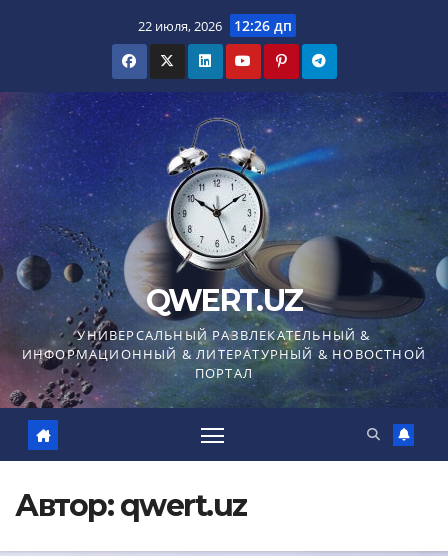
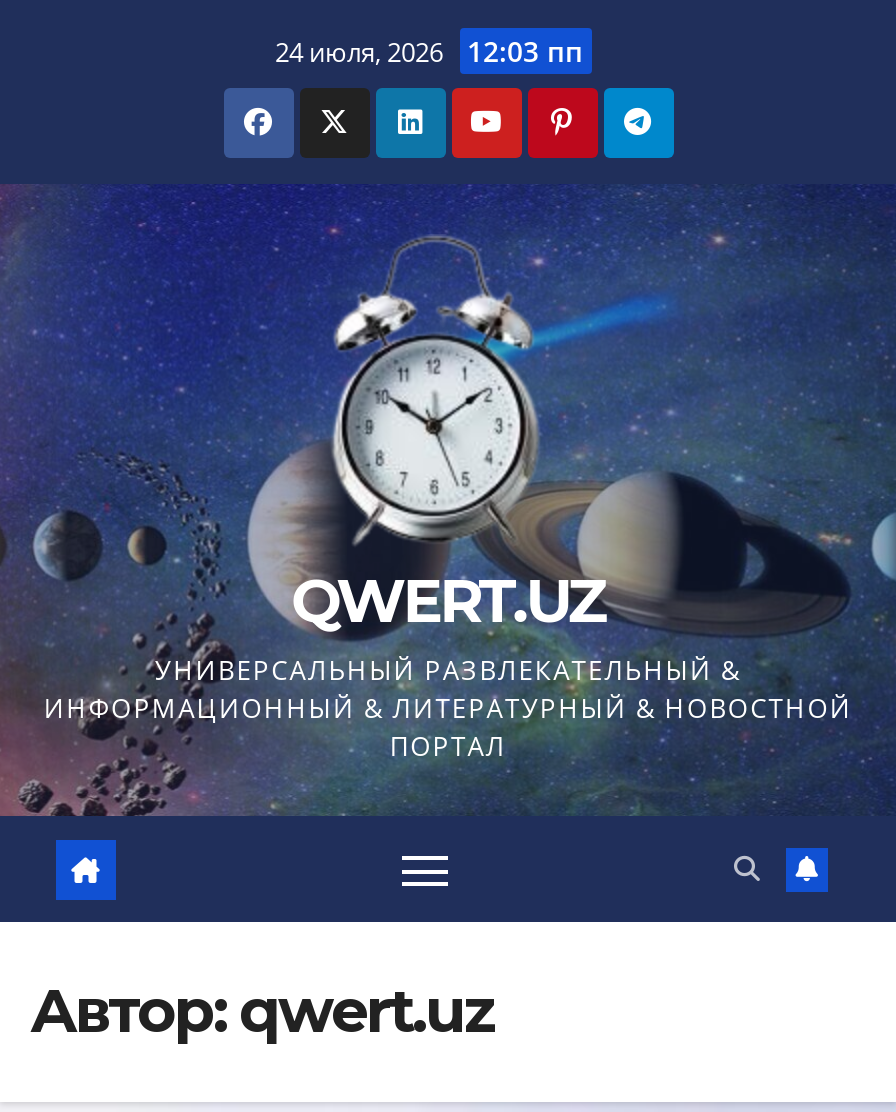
- 22 июля, 2026 12:26 дп
+ 24 июля, 2026 12:03 пп
